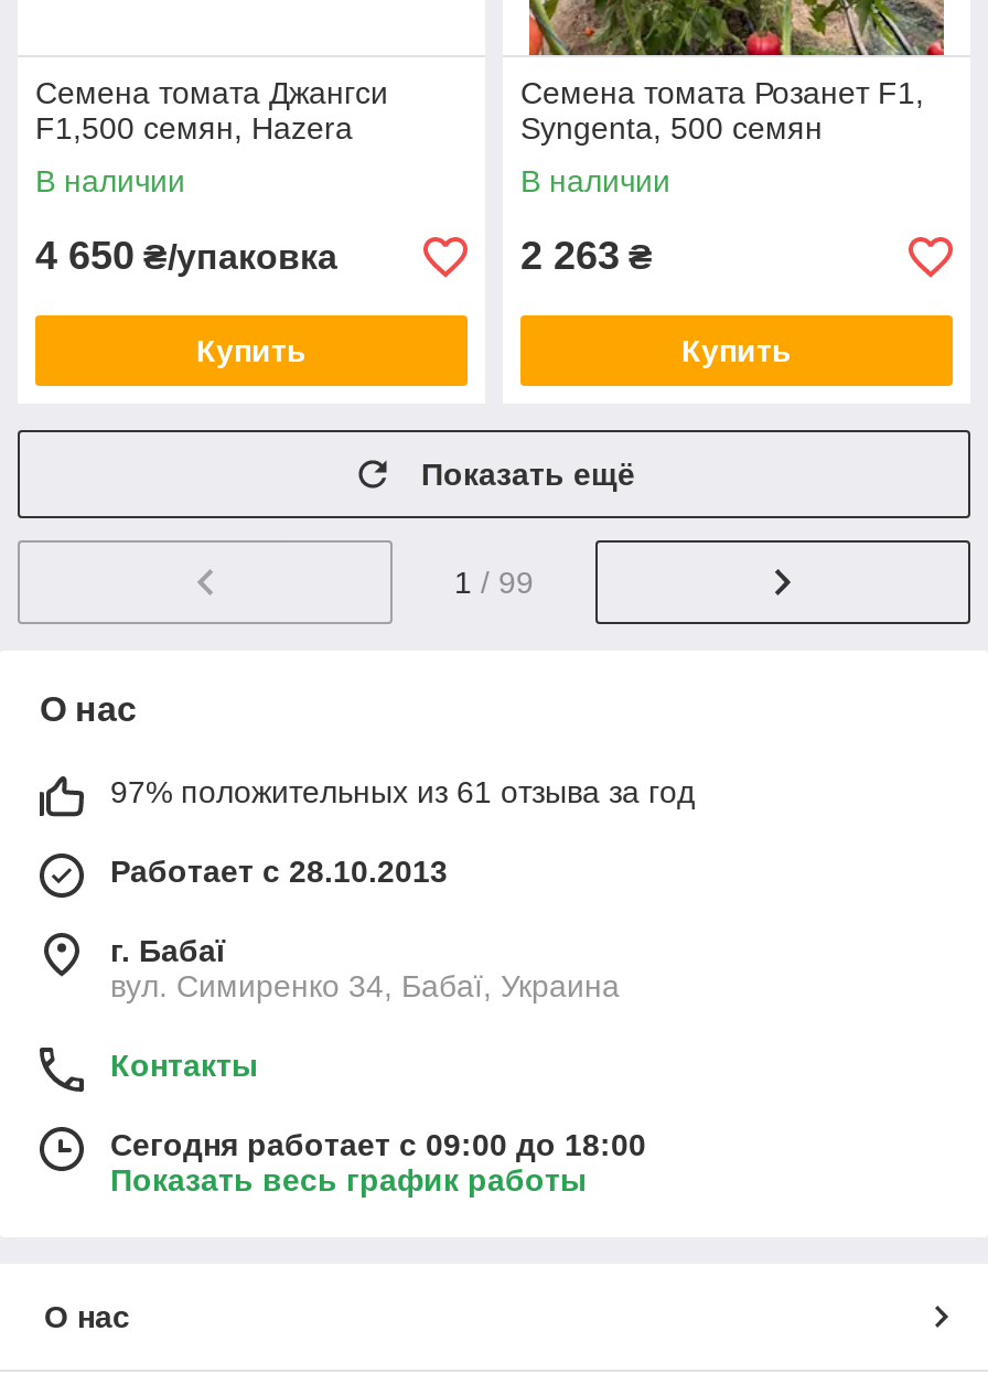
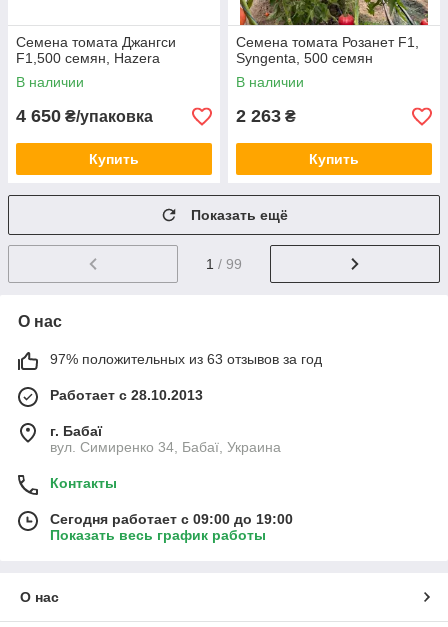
- 97% положительных из 61 отзыва за год
+ 97% положительных из 63 отзывов за год

- Сегодня работает с 09:00 до 18:00
+ Сегодня работает с 09:00 до 19:00
